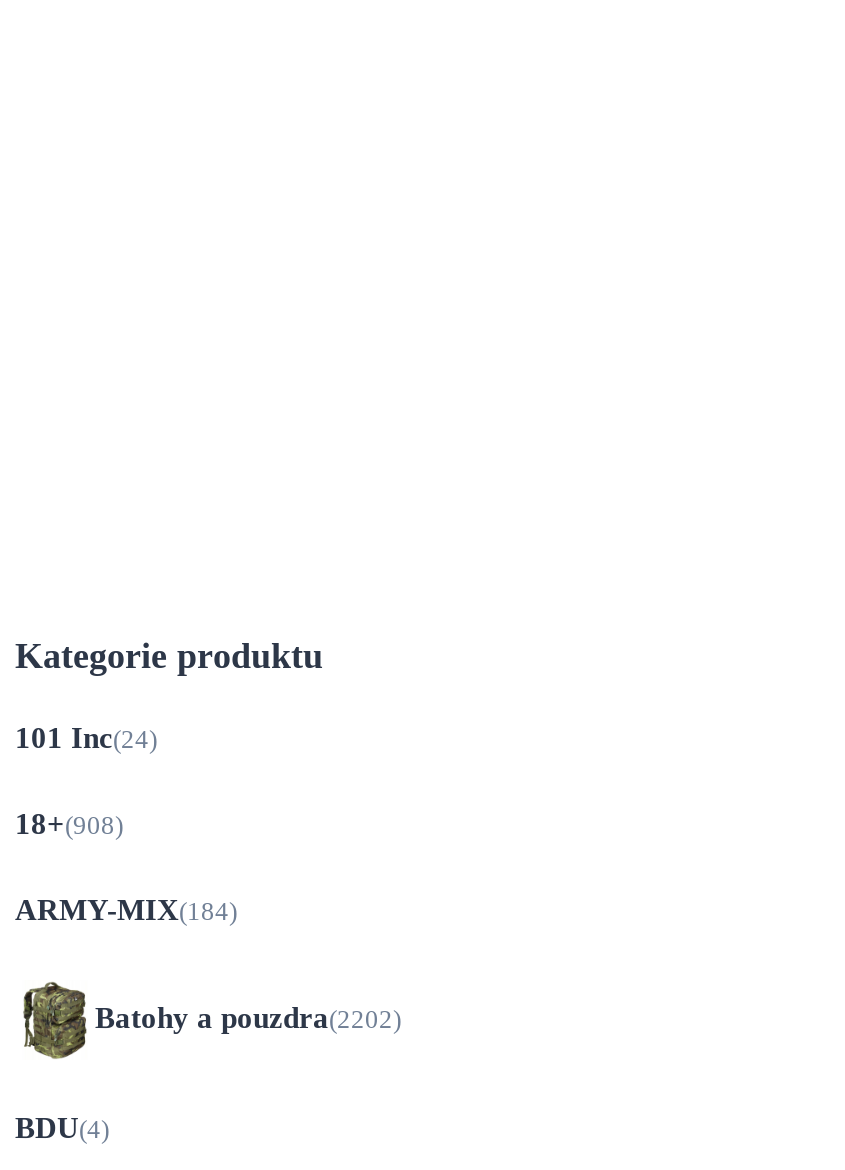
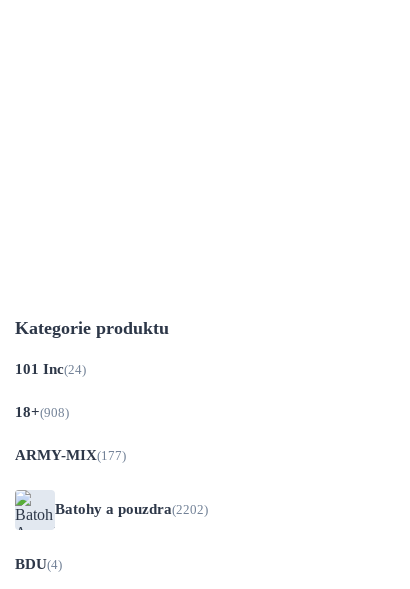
- ARMY-MIX(184)
+ ARMY-MIX(177)

- [image]
+ [image]
